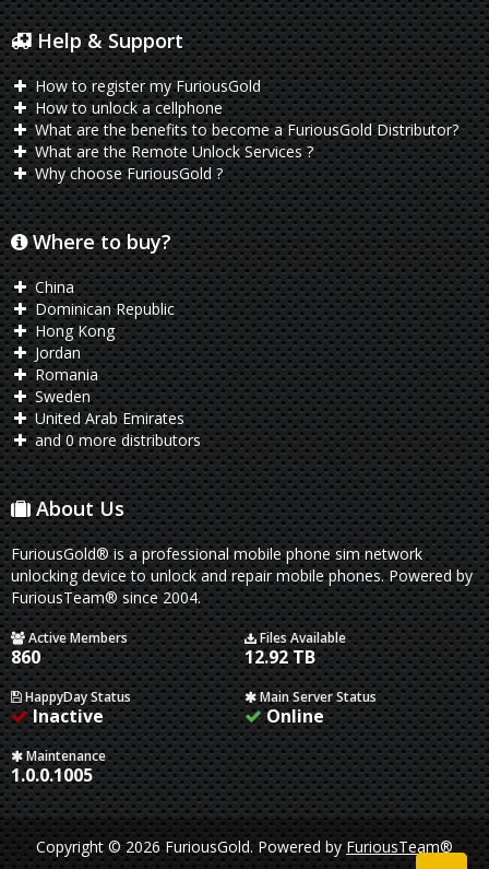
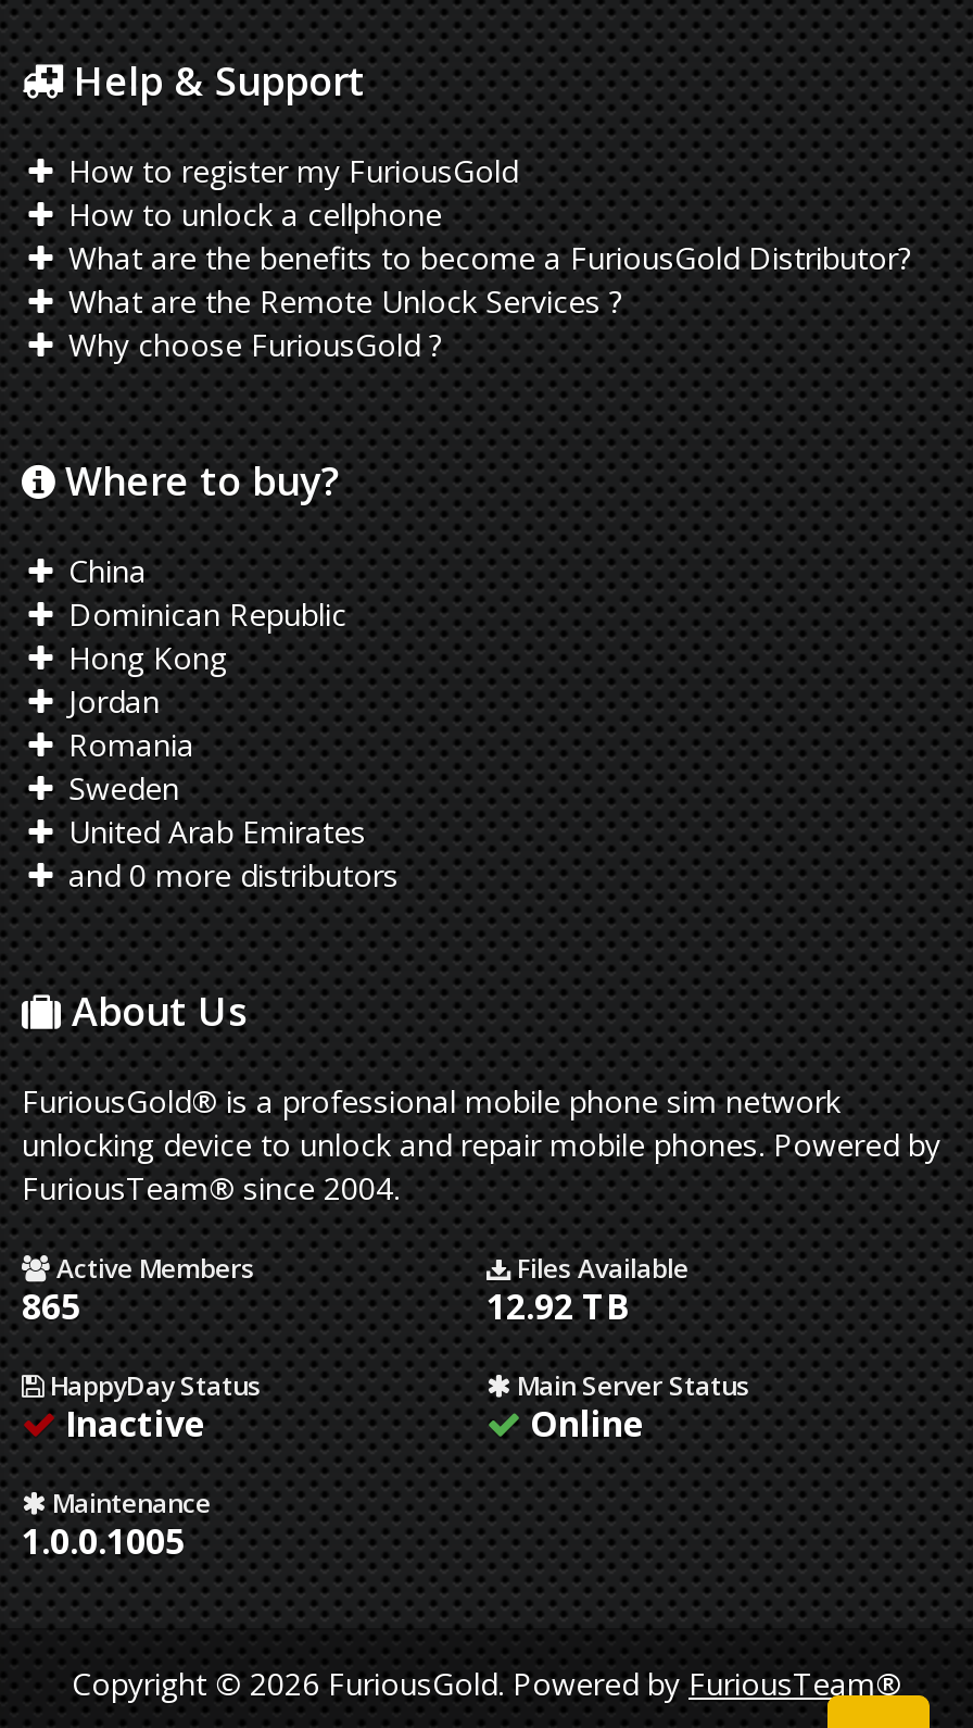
- 860
+ 865
